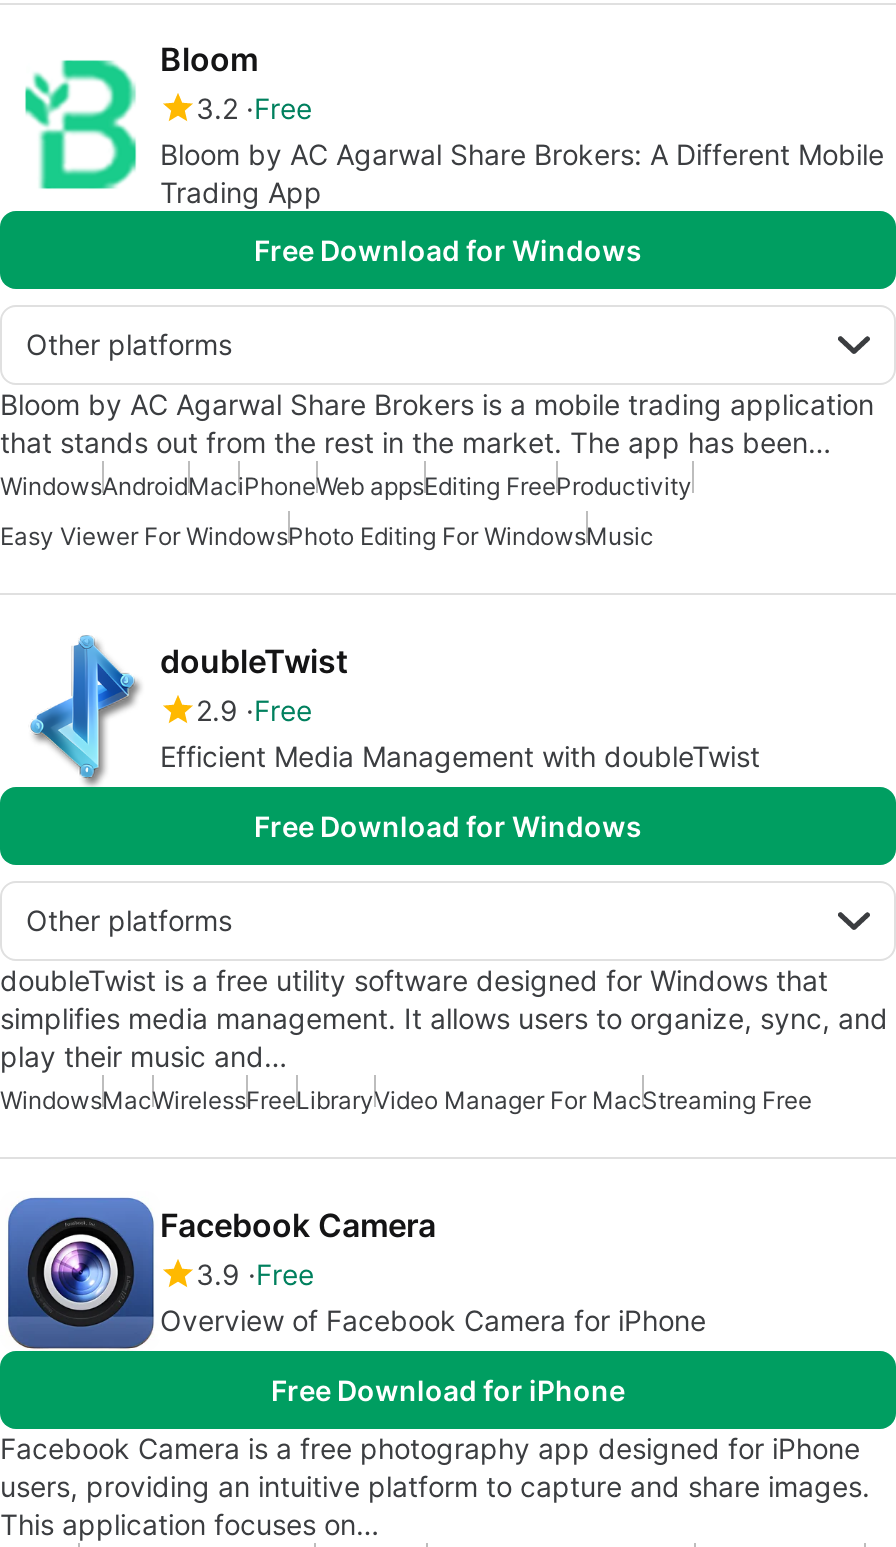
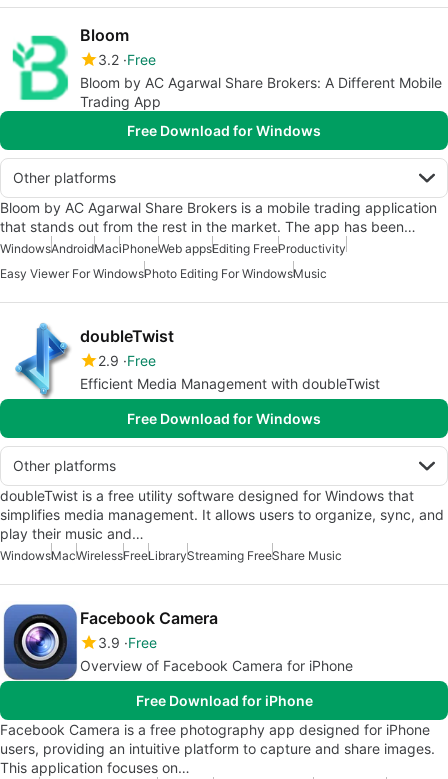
- WindowsMacWirelessFreeLibraryVideo Manager For MacStreaming Free
+ WindowsMacWirelessFreeLibraryStreaming FreeShare Music
